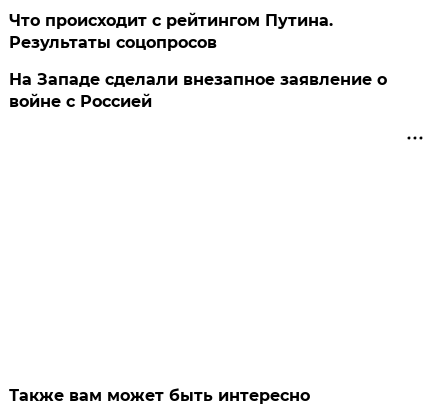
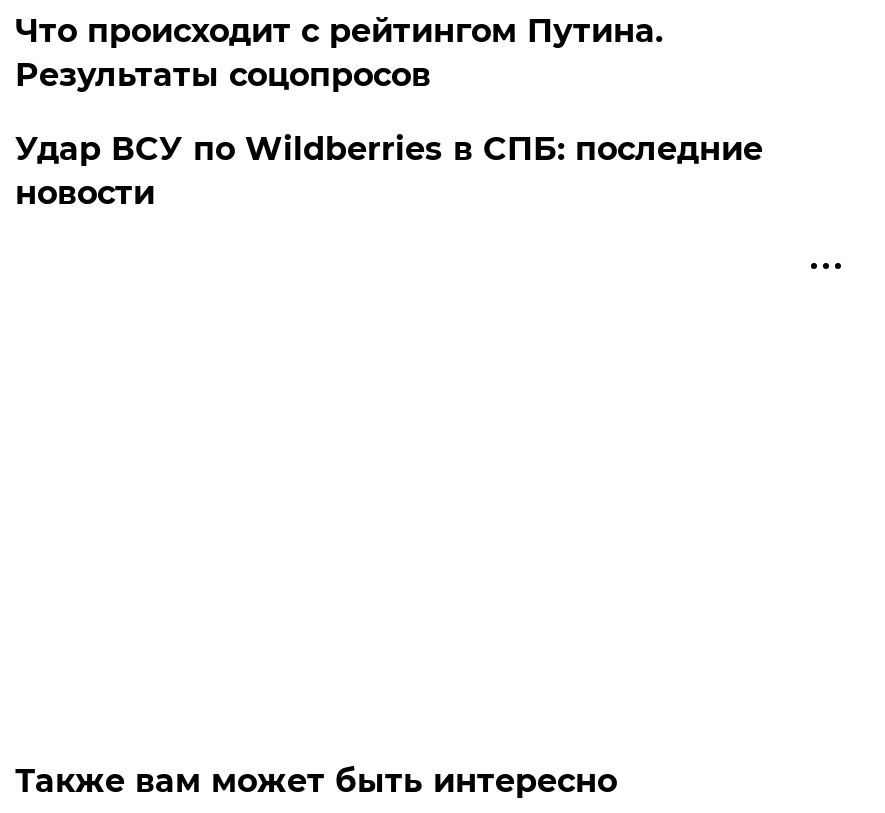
- На Западе сделали внезапное заявление о
- войне с Россией
+ Удар ВСУ по Wildberries в СПБ: последние
+ новости
